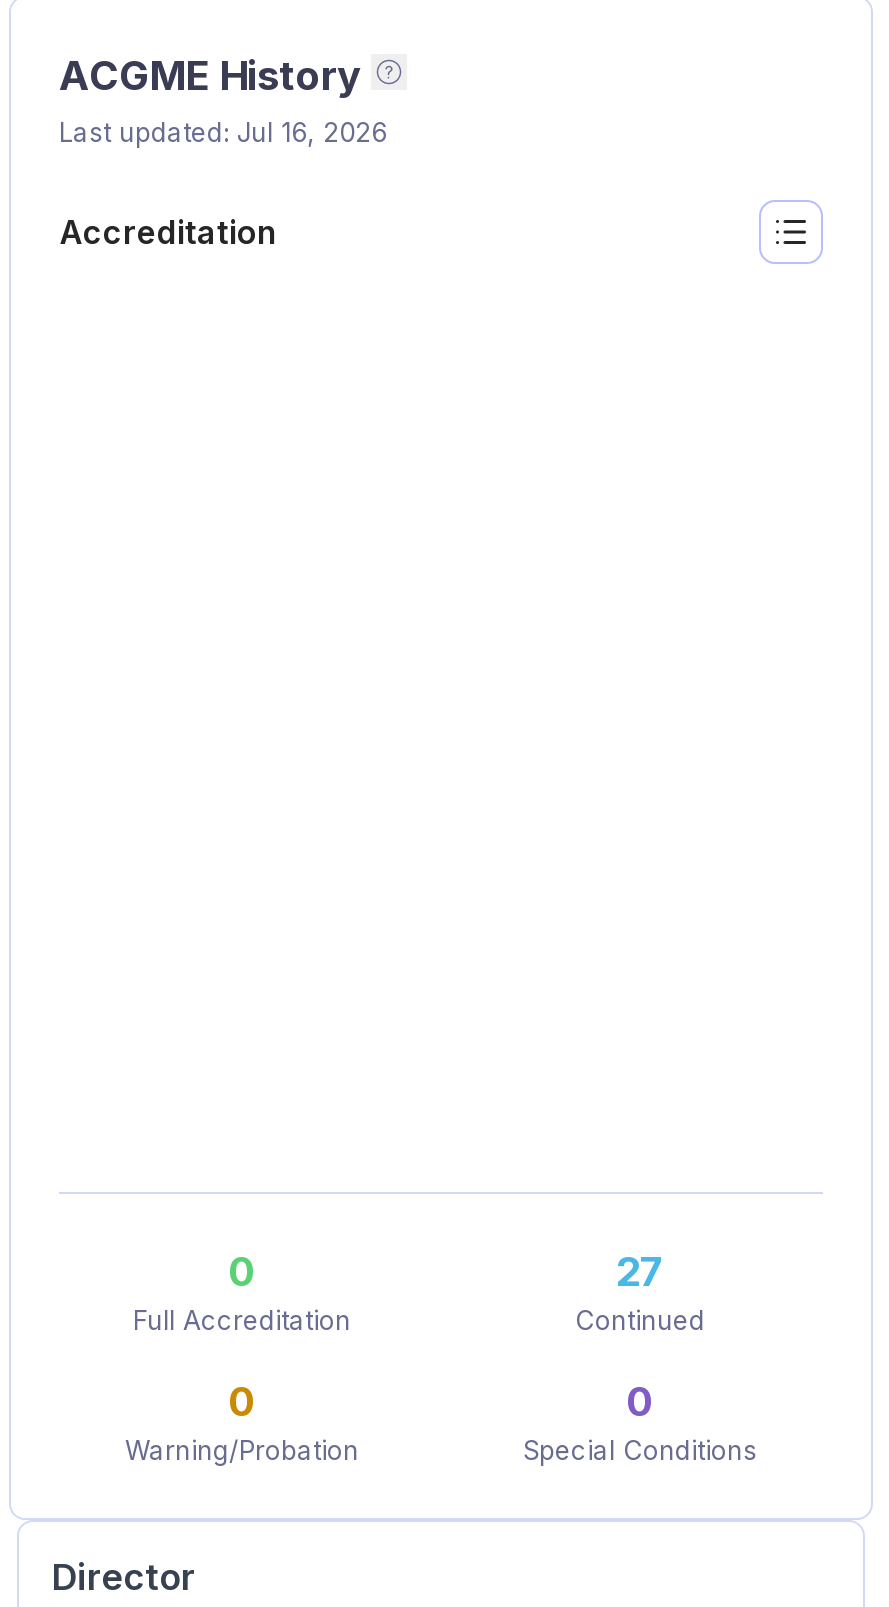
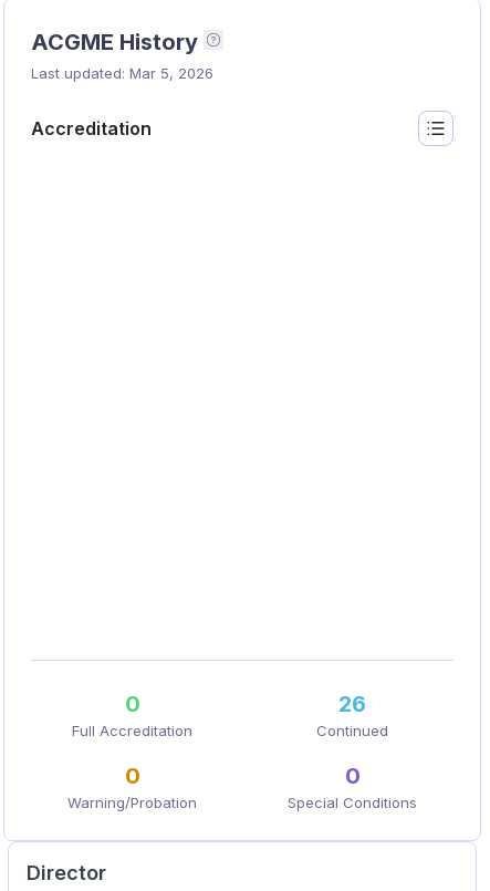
- Last updated: Jul 16, 2026
+ Last updated: Mar 5, 2026

- 27
+ 26
